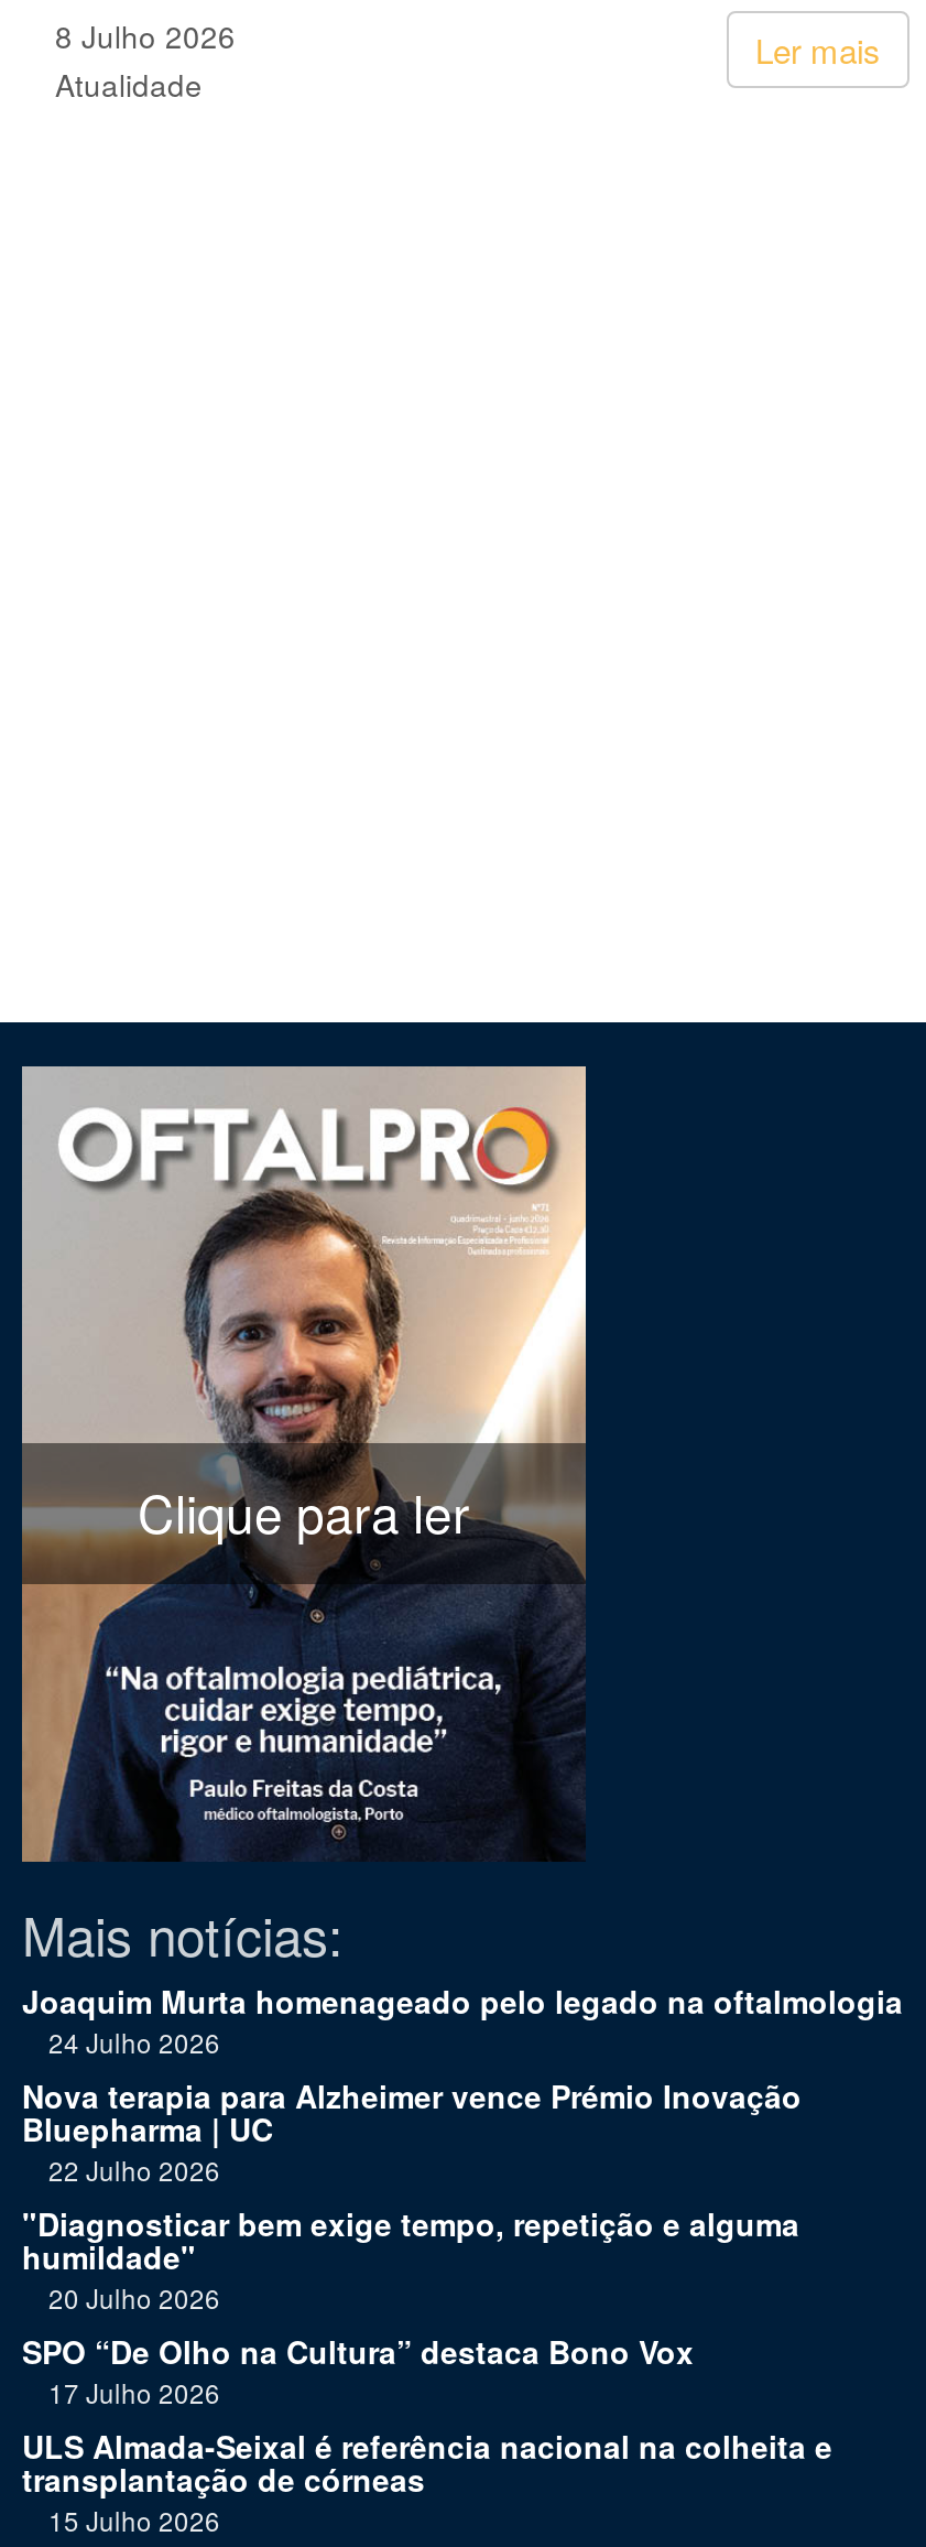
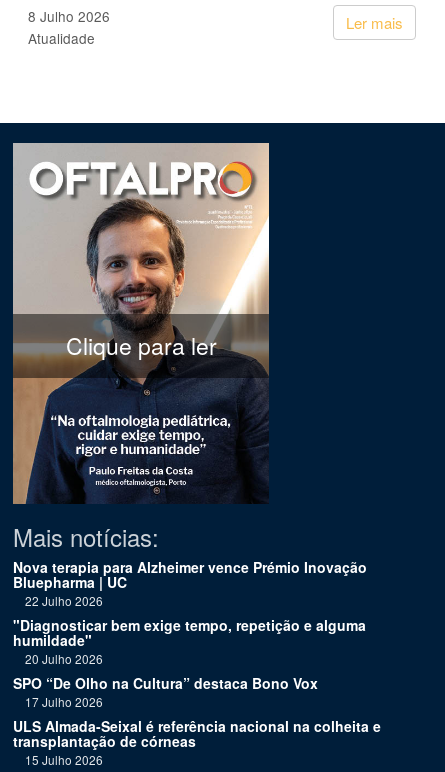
- Joaquim Murta homenageado pelo legado na oftalmologia
- 24 Julho 2026
